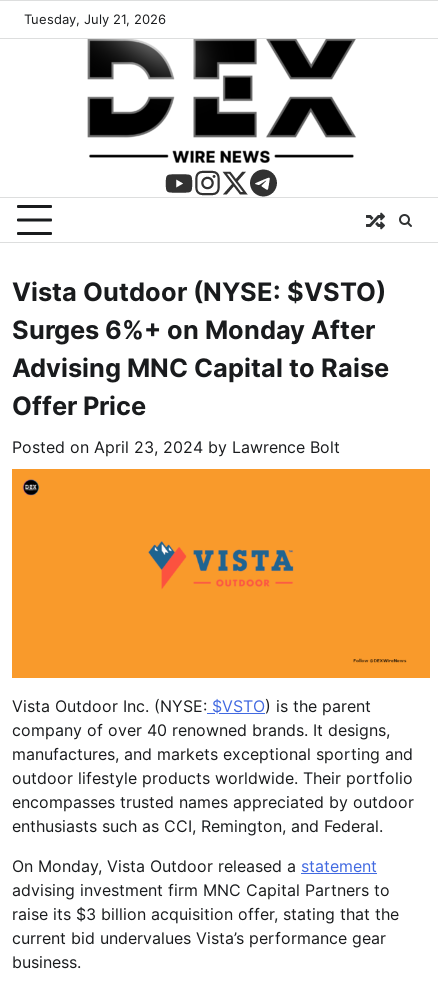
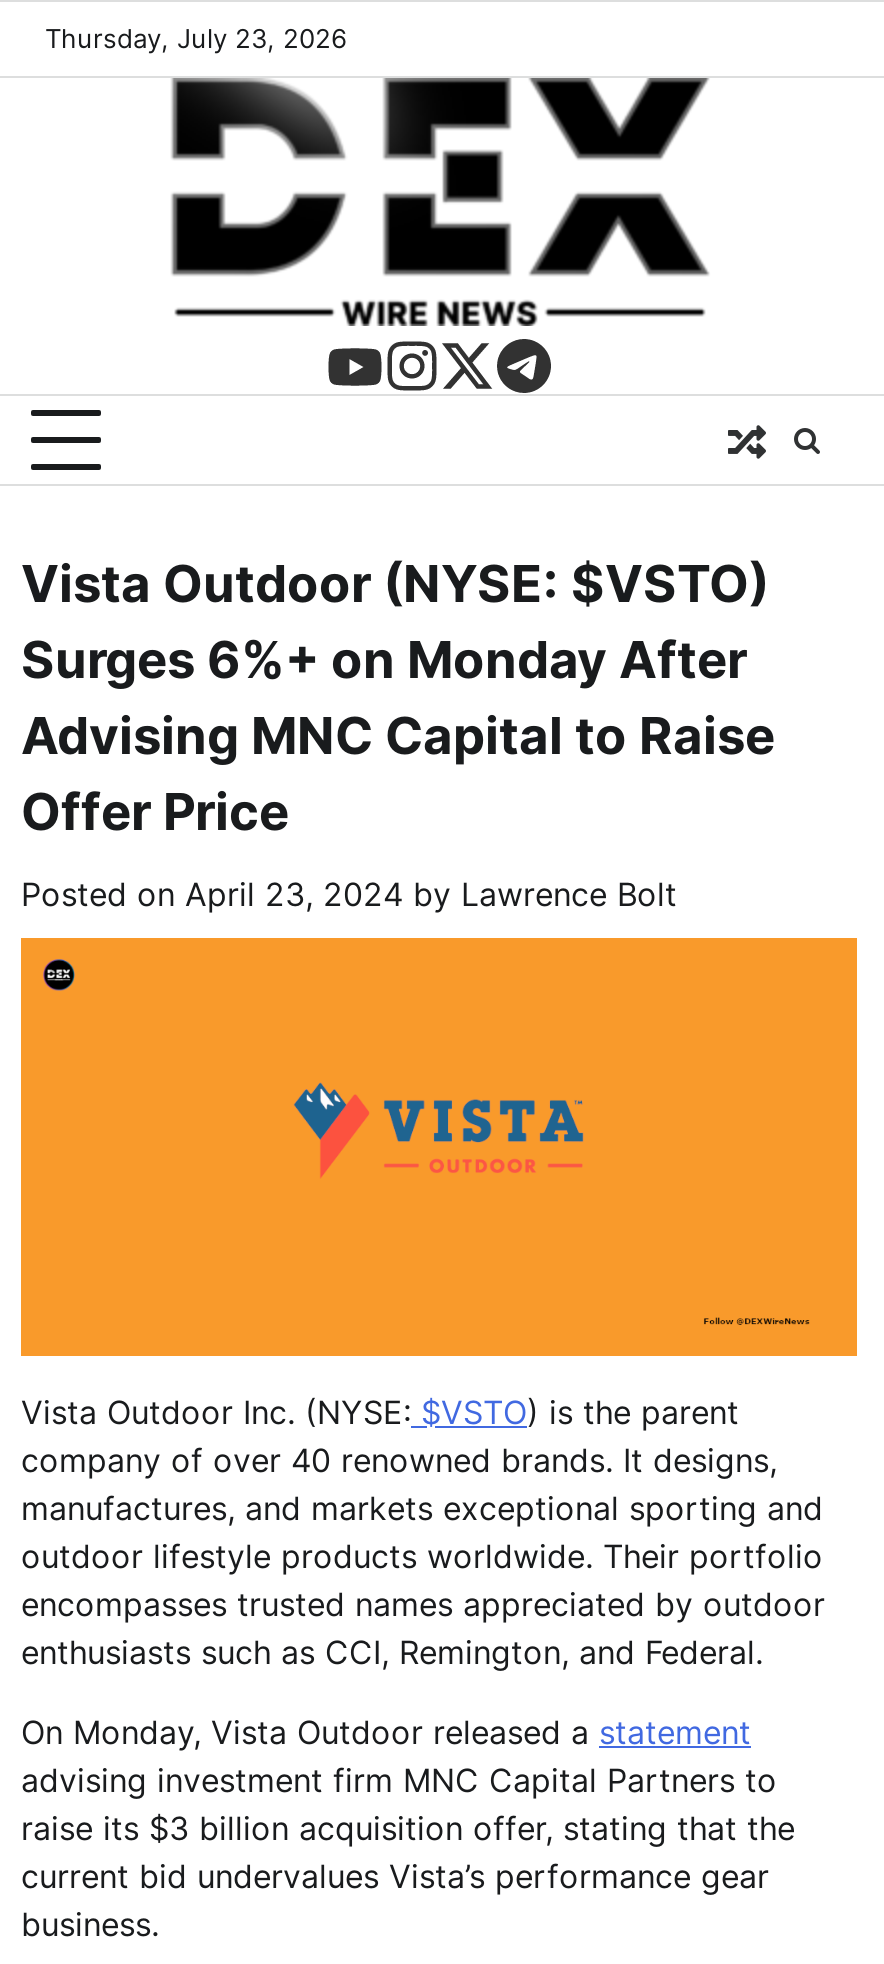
- Tuesday, July 21, 2026
+ Thursday, July 23, 2026
